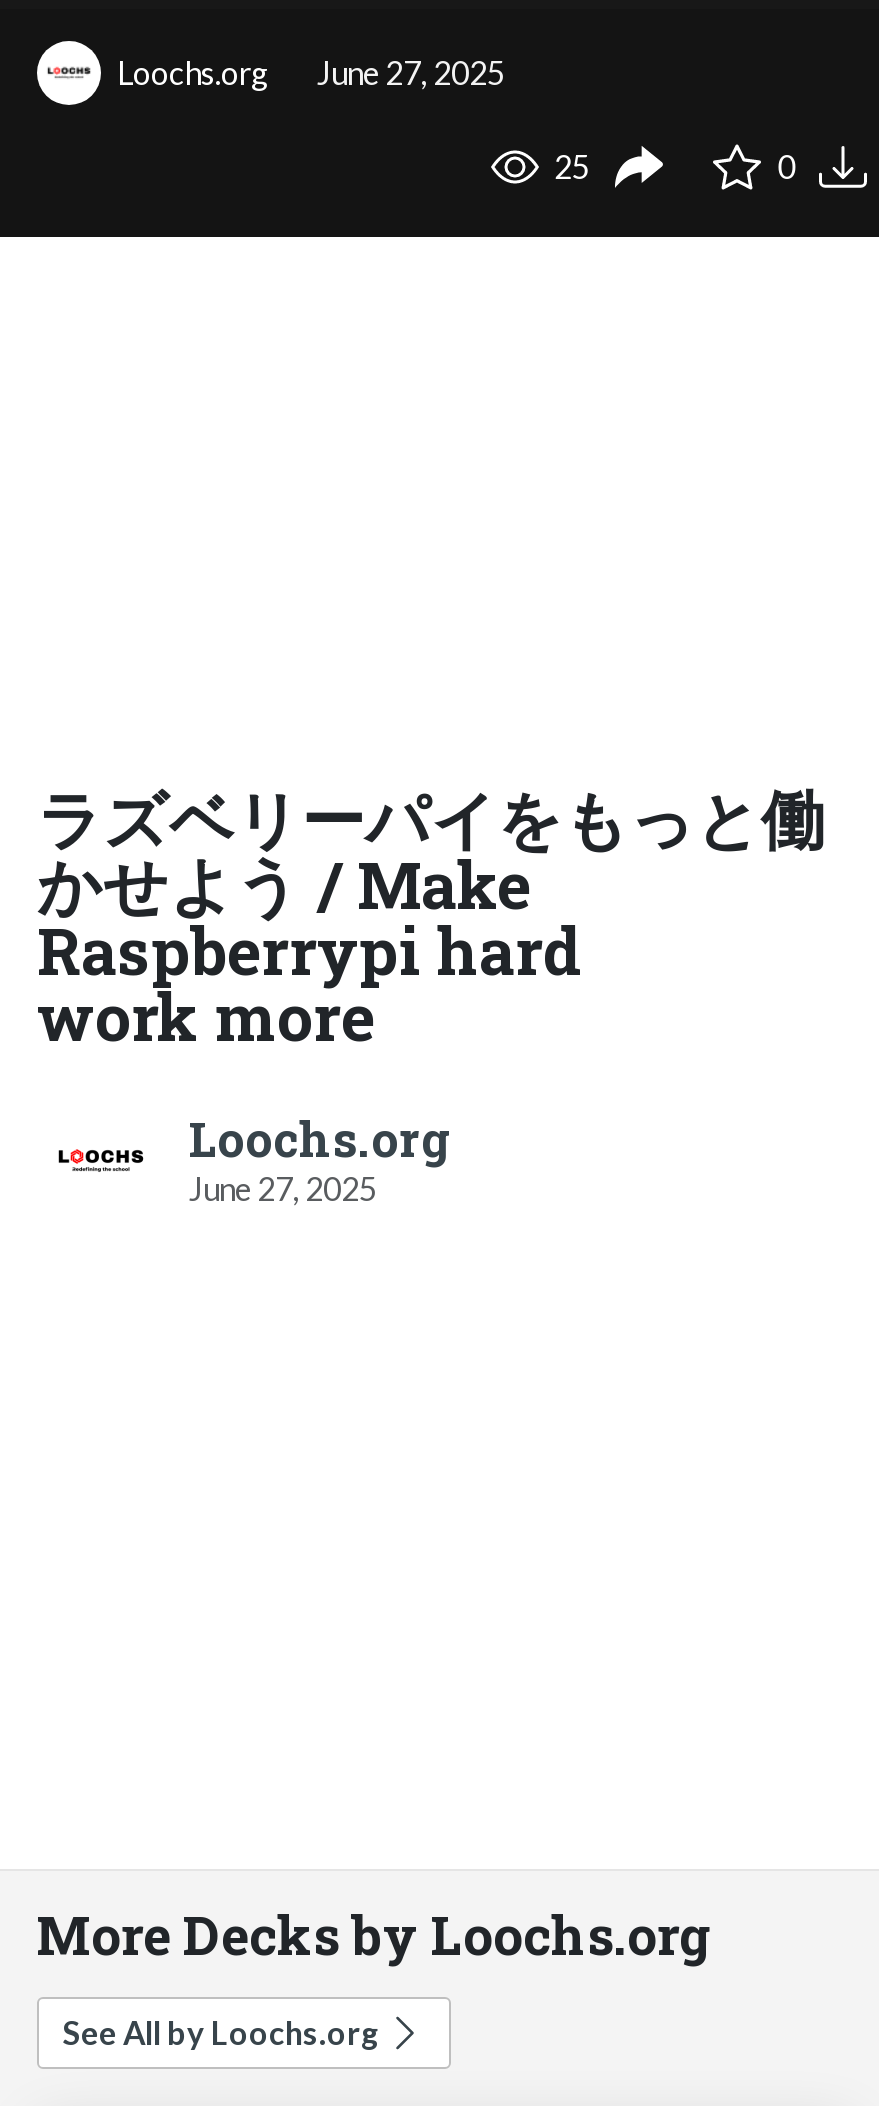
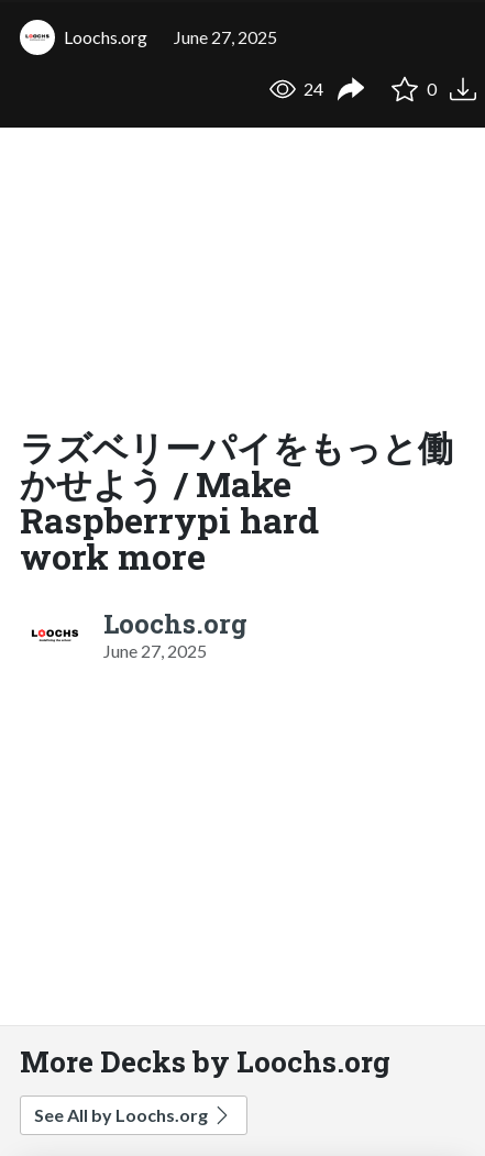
- 25
+ 24
